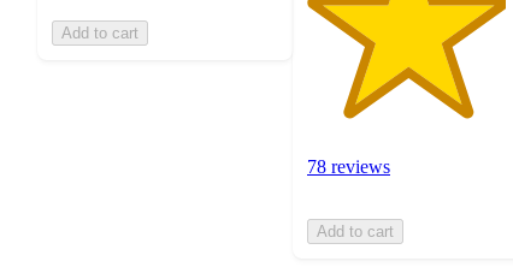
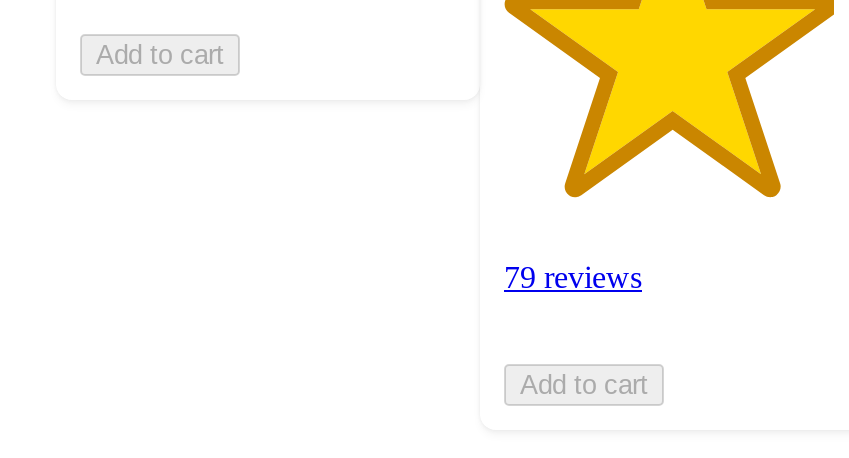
- 78 reviews
+ 79 reviews
